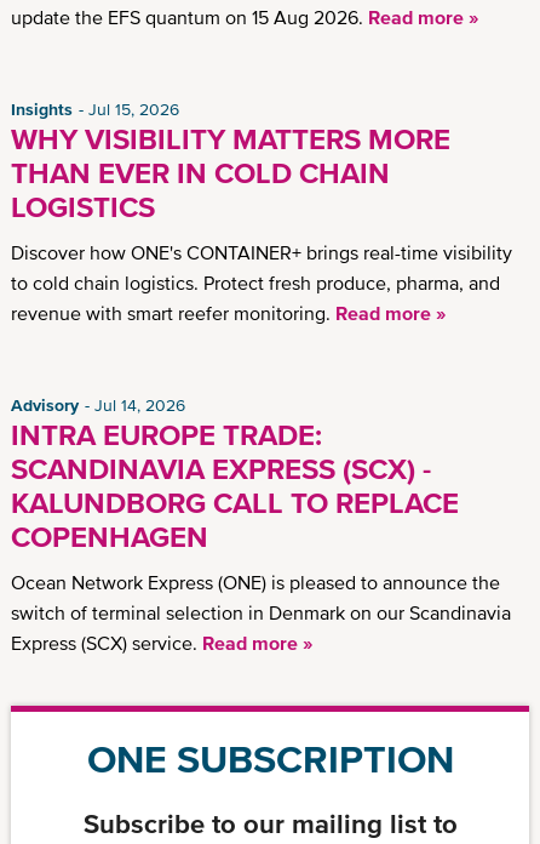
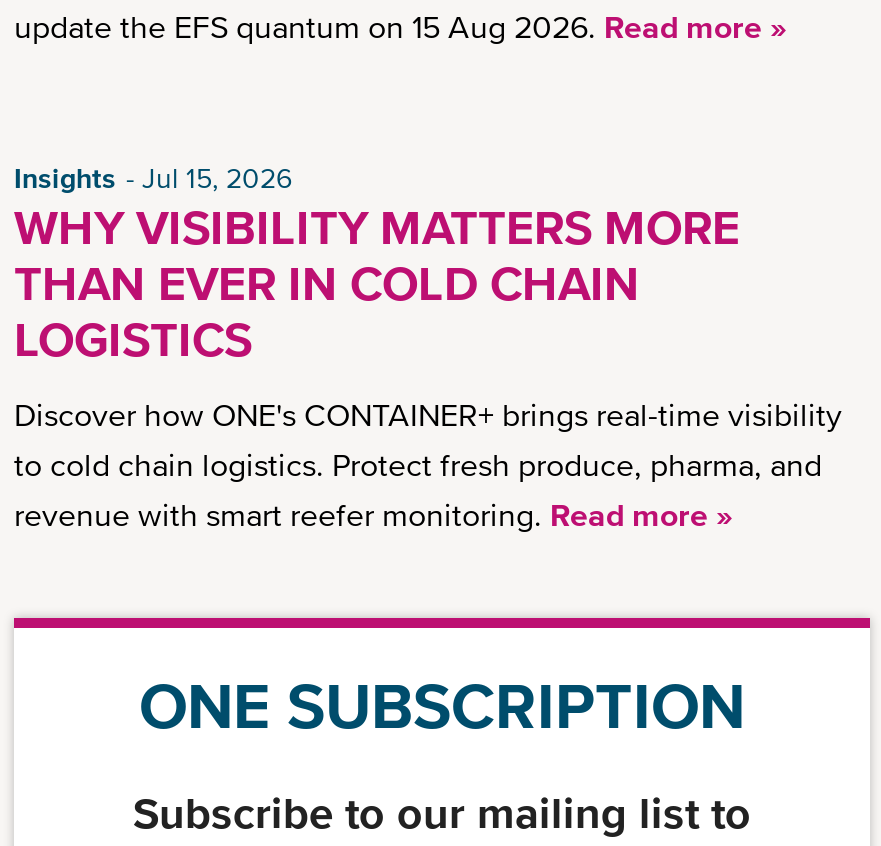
- Advisory
- Jul 14, 2026
- INTRA EUROPE TRADE:
- SCANDINAVIA EXPRESS (SCX) -
- KALUNDBORG CALL TO REPLACE
- COPENHAGEN
- Ocean Network Express (ONE) is pleased to announce the
- switch of terminal selection in Denmark on our Scandinavia
- Express (SCX) service. Read more »
